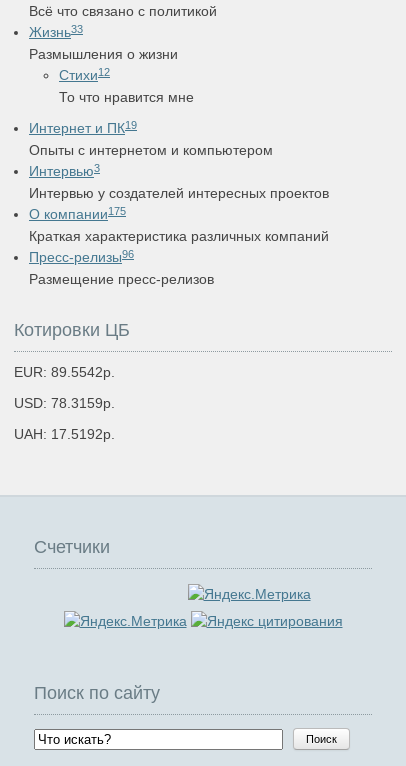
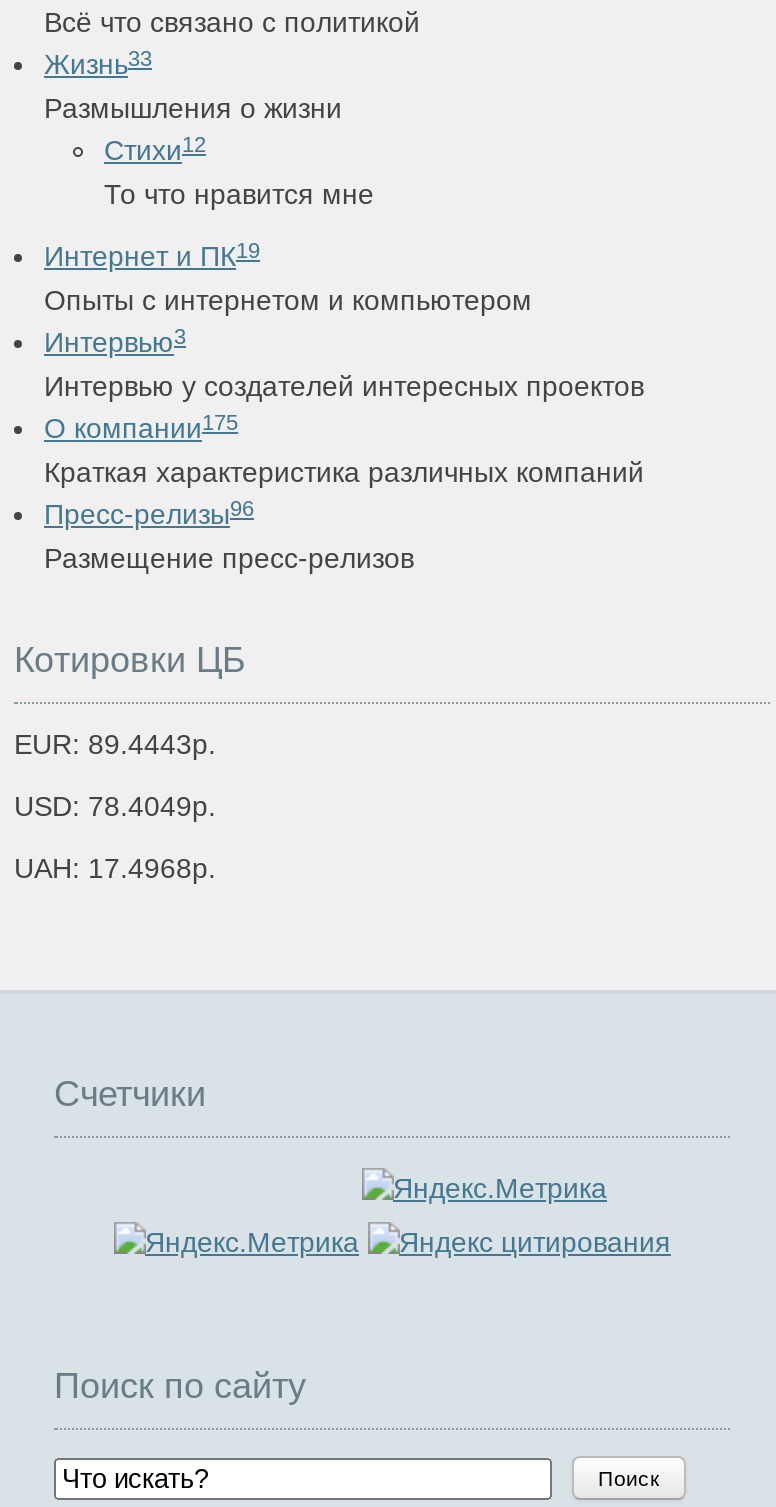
- EUR: 89.5542р.
+ EUR: 89.4443р.

- USD: 78.3159р.
+ USD: 78.4049р.

- UAH: 17.5192р.
+ UAH: 17.4968р.
